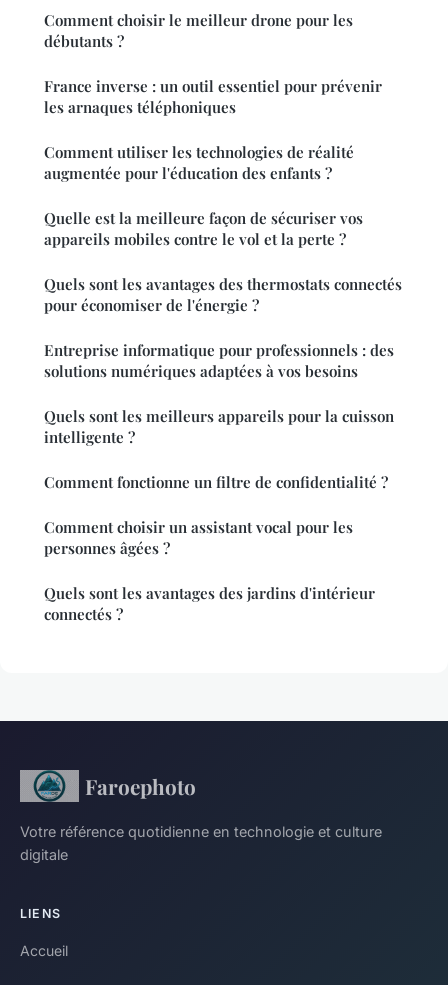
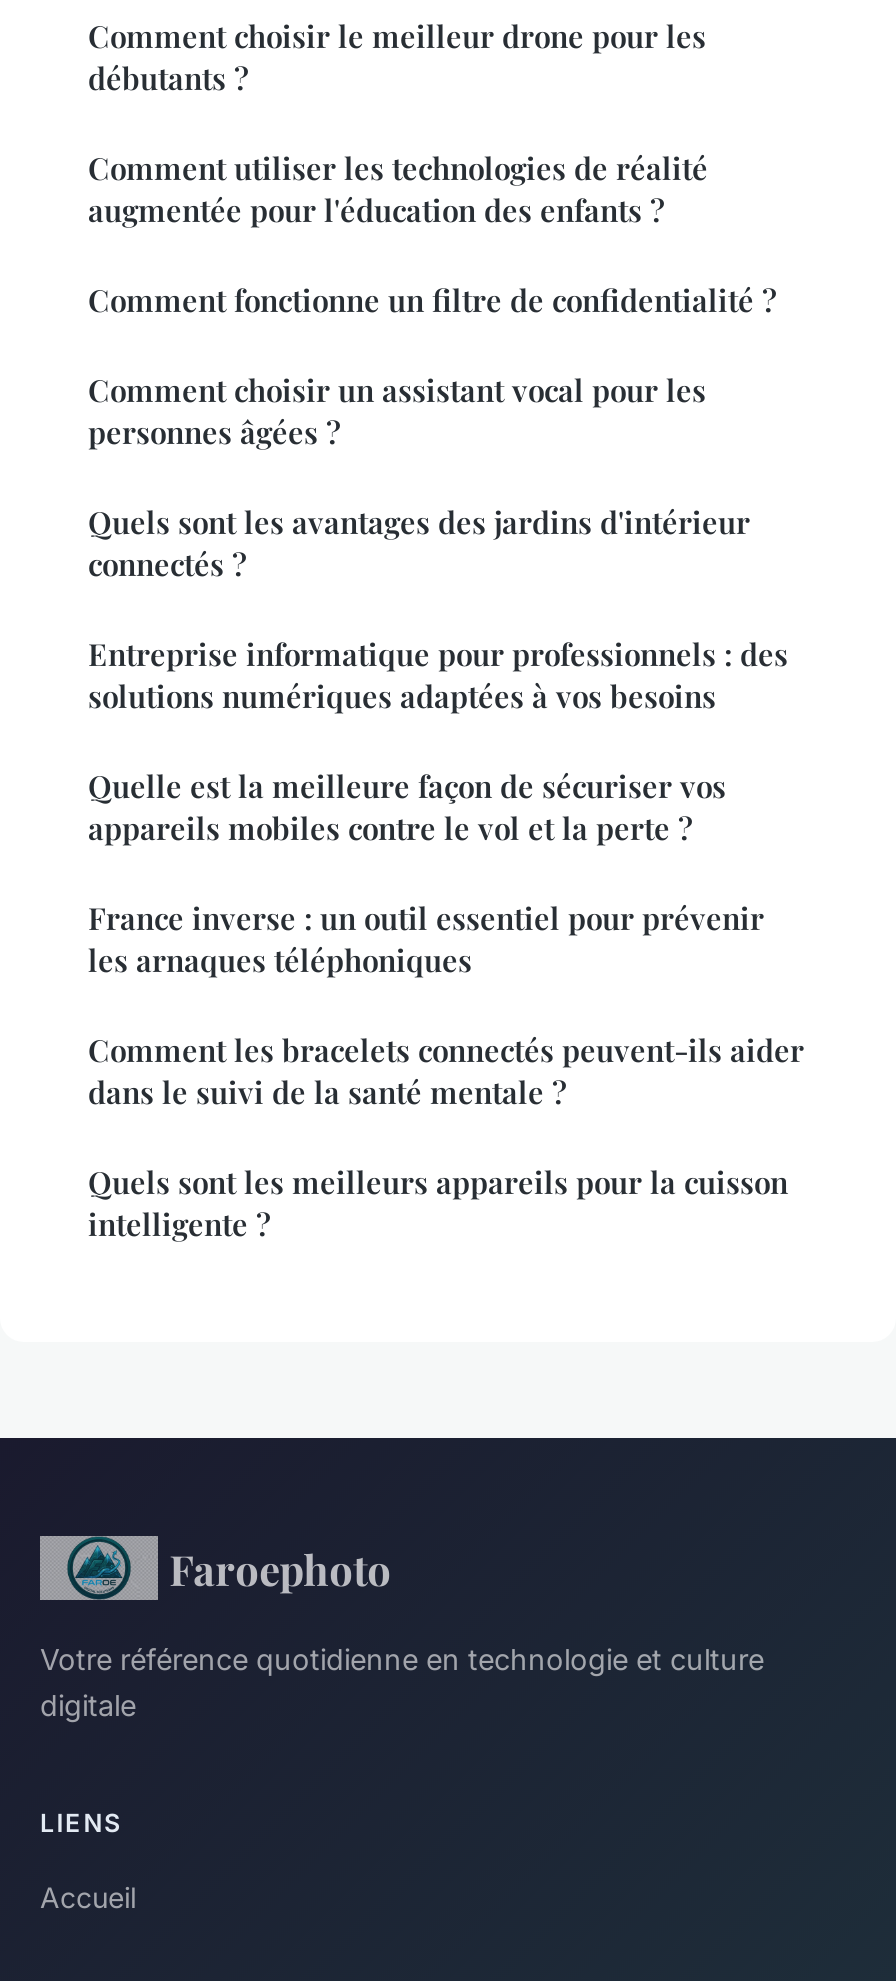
moved down: France inverse : un outil essentiel pour prévenir | les arnaques téléphoniques

moved up: Comment utiliser les technologies de réalité | augmentée pour l'éducation des enfants ?

moved down: Quelle est la meilleure façon de sécuriser vos | appareils mobiles contre le vol et la perte ?

- Quels sont les avantages des thermostats connectés
- pour économiser de l'énergie ?

moved down: Entreprise informatique pour professionnels : des | solutions numériques adaptées à vos besoins | Quels sont les meilleurs appareils pour la cuisson | intelligente ?

moved up: Comment fonctionne un filtre de confidentialité ? | Comment choisir un assistant vocal pour les | personnes âgées ? | Quels sont les avantages des jardins d'intérieur | connectés ?

+ Comment les bracelets connectés peuvent-ils aider
+ dans le suivi de la santé mentale ?
